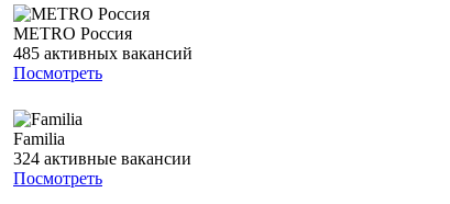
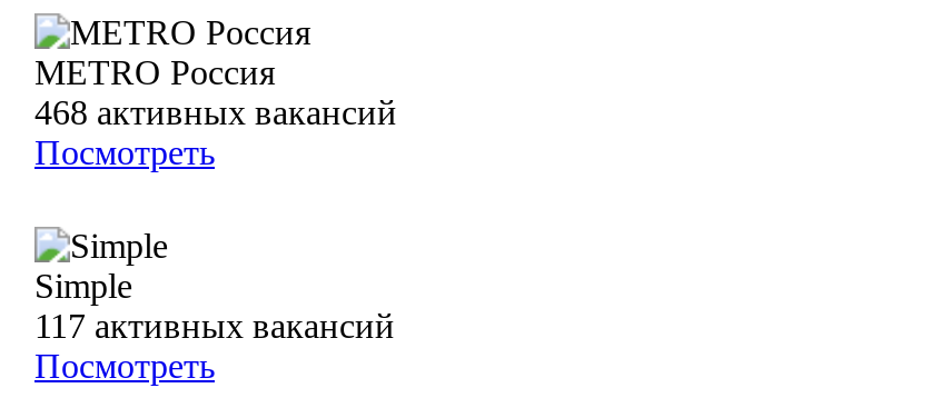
- 485 активных вакансий
+ 468 активных вакансий

- Familia
- 324 активные вакансии
+ Simple
+ 117 активных вакансий
